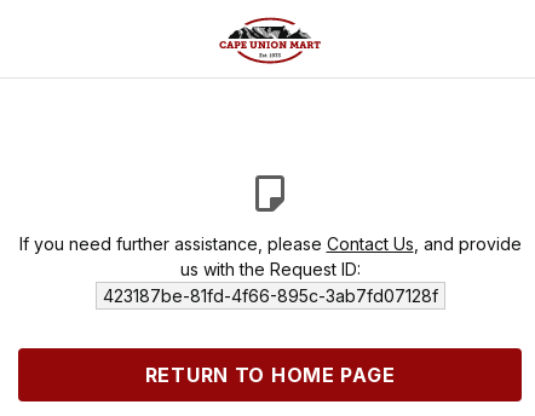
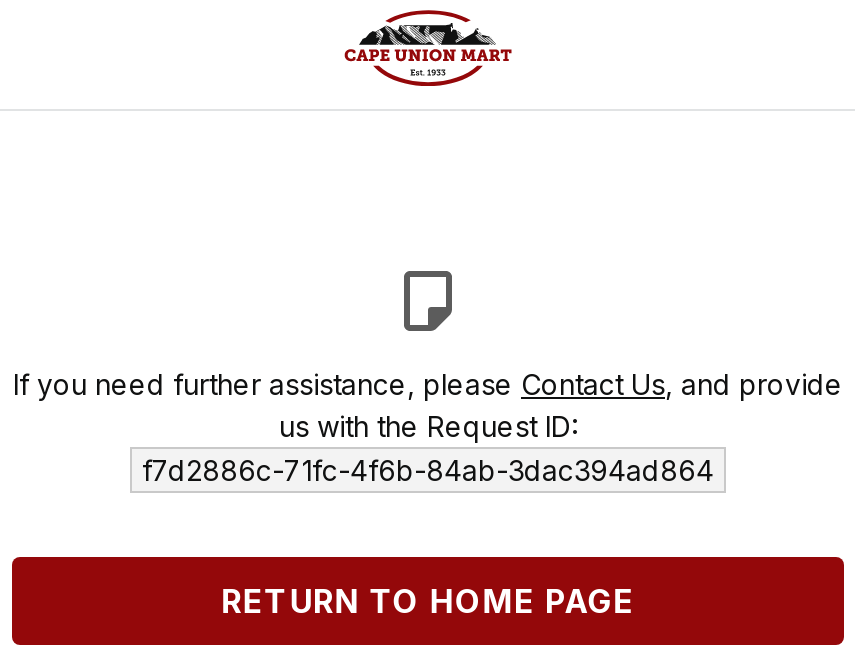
- 423187be-81fd-4f66-895c-3ab7fd07128f
+ f7d2886c-71fc-4f6b-84ab-3dac394ad864
